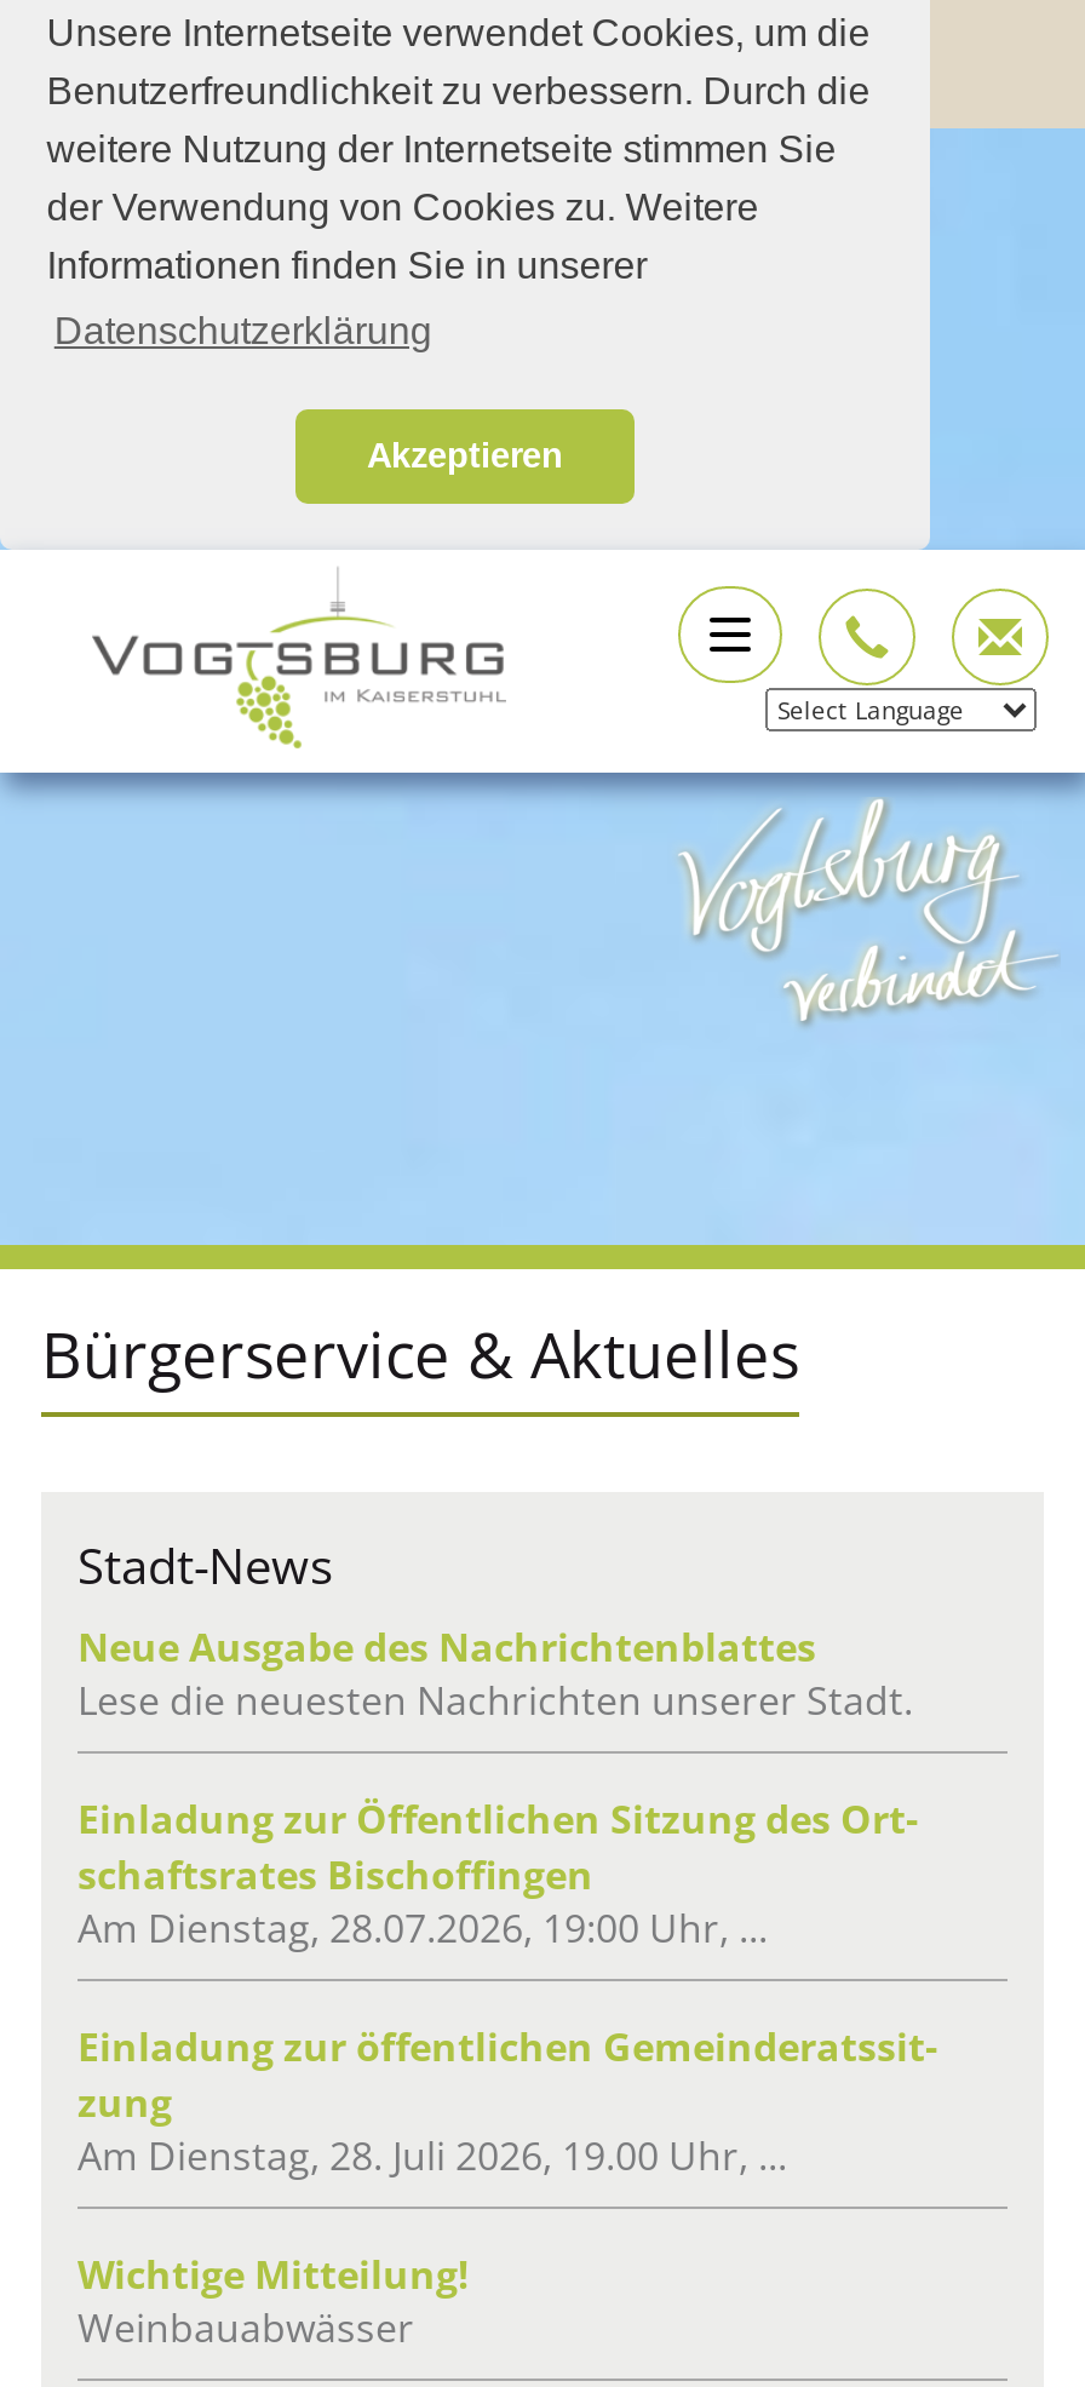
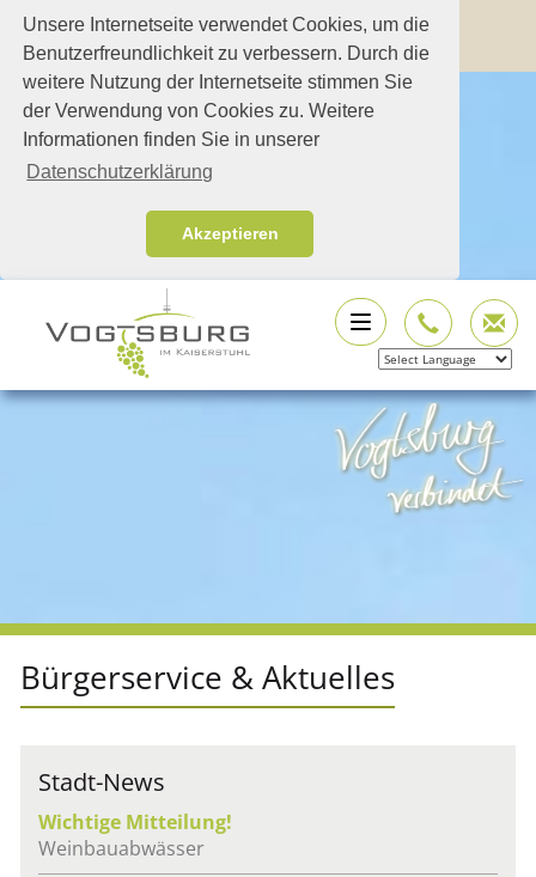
- Neue Ausgabe des Nachrichtenblattes
- Lese die neuesten Nachrichten unserer Stadt.
- Einladung zur Öffentlichen Sitzung des Ort
- schaftsrates Bischoffingen
- Am Dienstag, 28.07.2026, 19:00 Uhr, ...
- Einladung zur öffentlichen Gemeinderatssit
- zung
- Am Dienstag, 28. Juli 2026, 19.00 Uhr, ...
